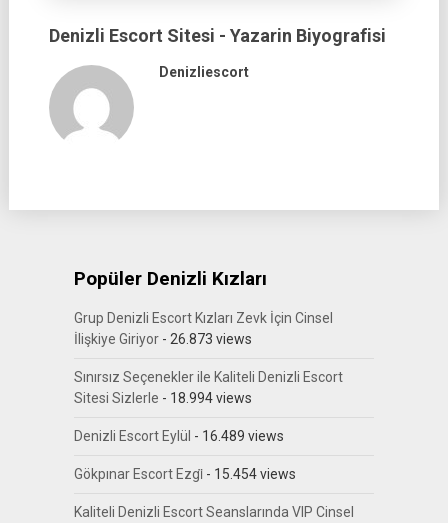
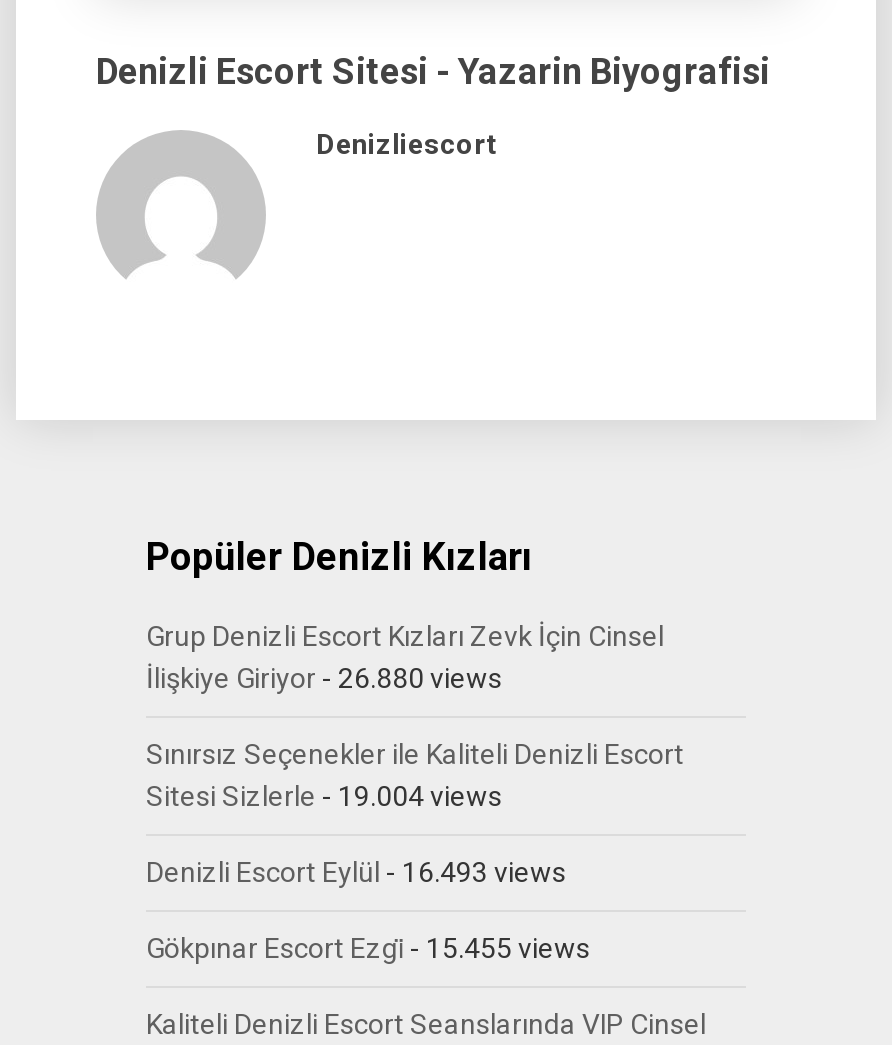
- İlişkiye Giriyor - 26.873 views
+ İlişkiye Giriyor - 26.880 views

- Sitesi Sizlerle - 18.994 views
+ Sitesi Sizlerle - 19.004 views

- Denizli Escort Eylül - 16.489 views
+ Denizli Escort Eylül - 16.493 views

- Gökpınar Escort Ezgi̇ - 15.454 views
+ Gökpınar Escort Ezgi̇ - 15.455 views
